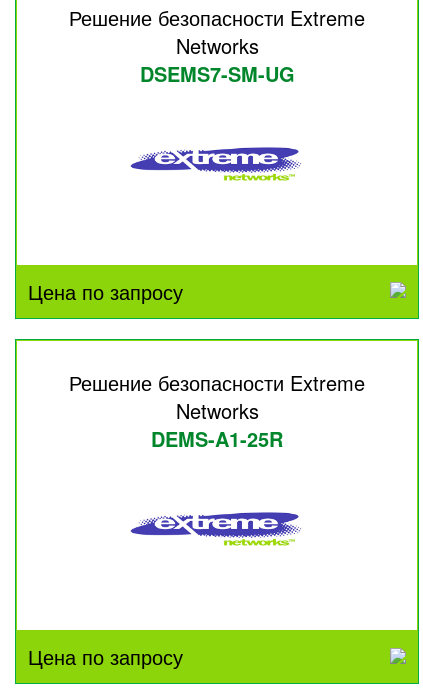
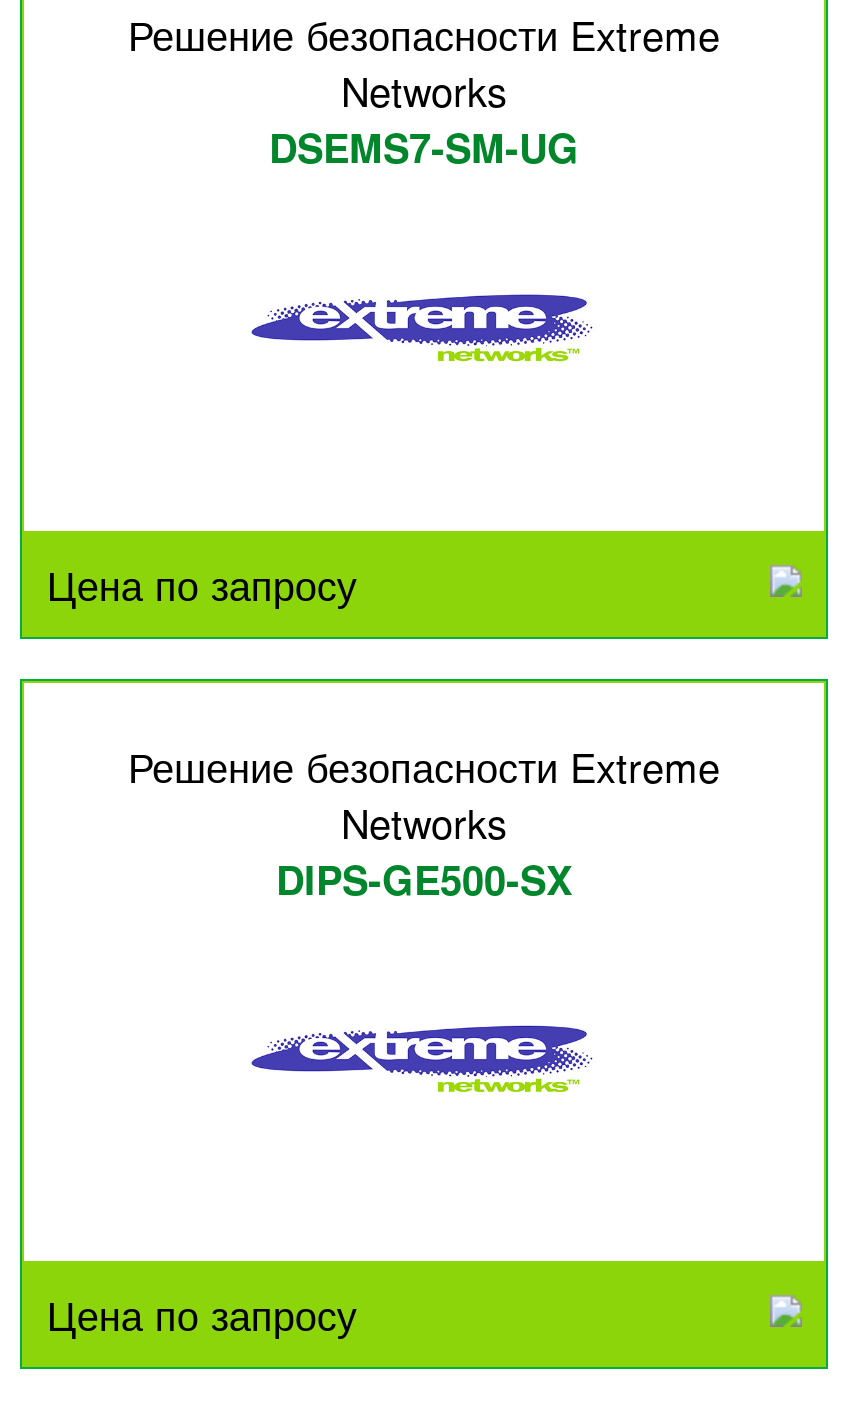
- DEMS-A1-25R
+ DIPS-GE500-SX
